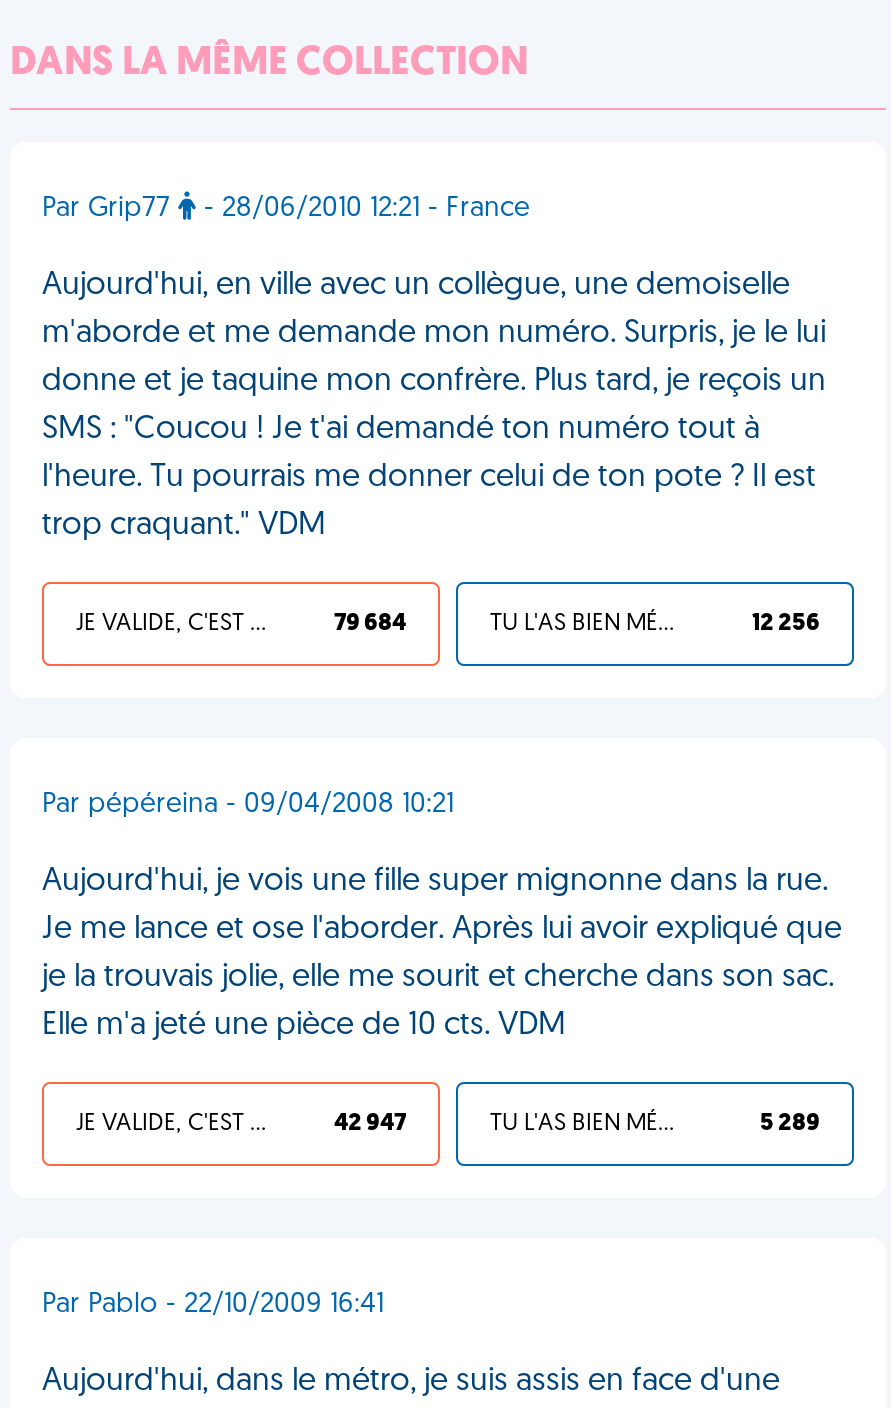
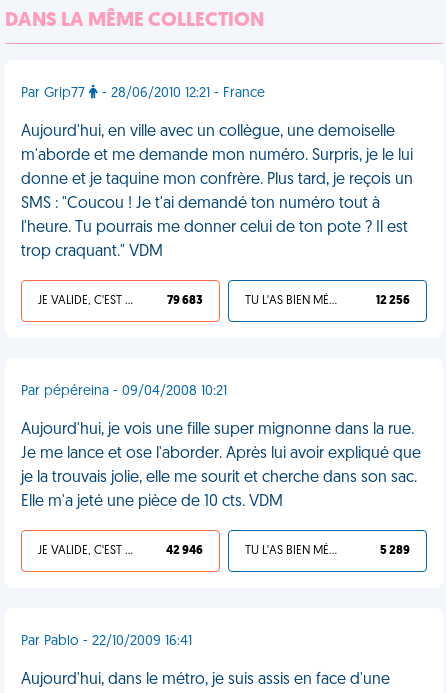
- 79 684
+ 79 683

- 42 947
+ 42 946
